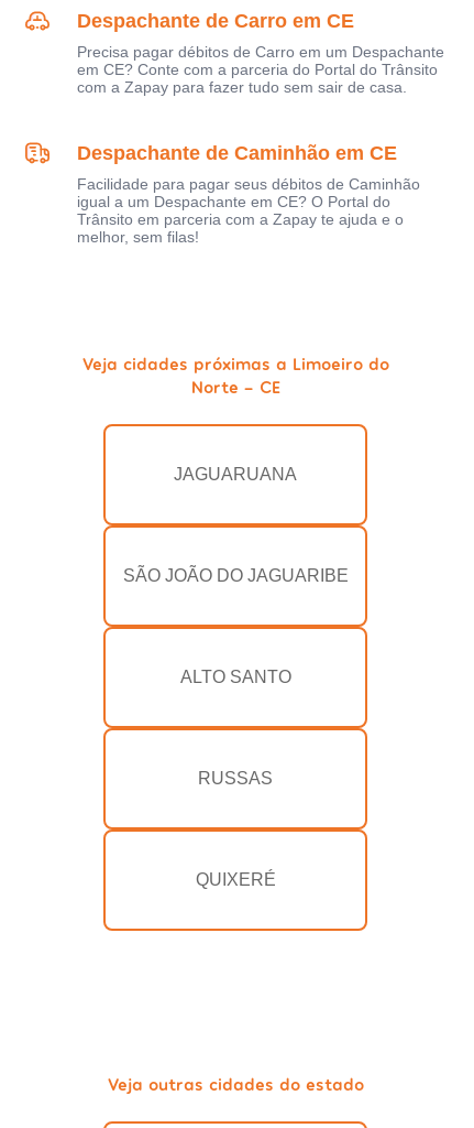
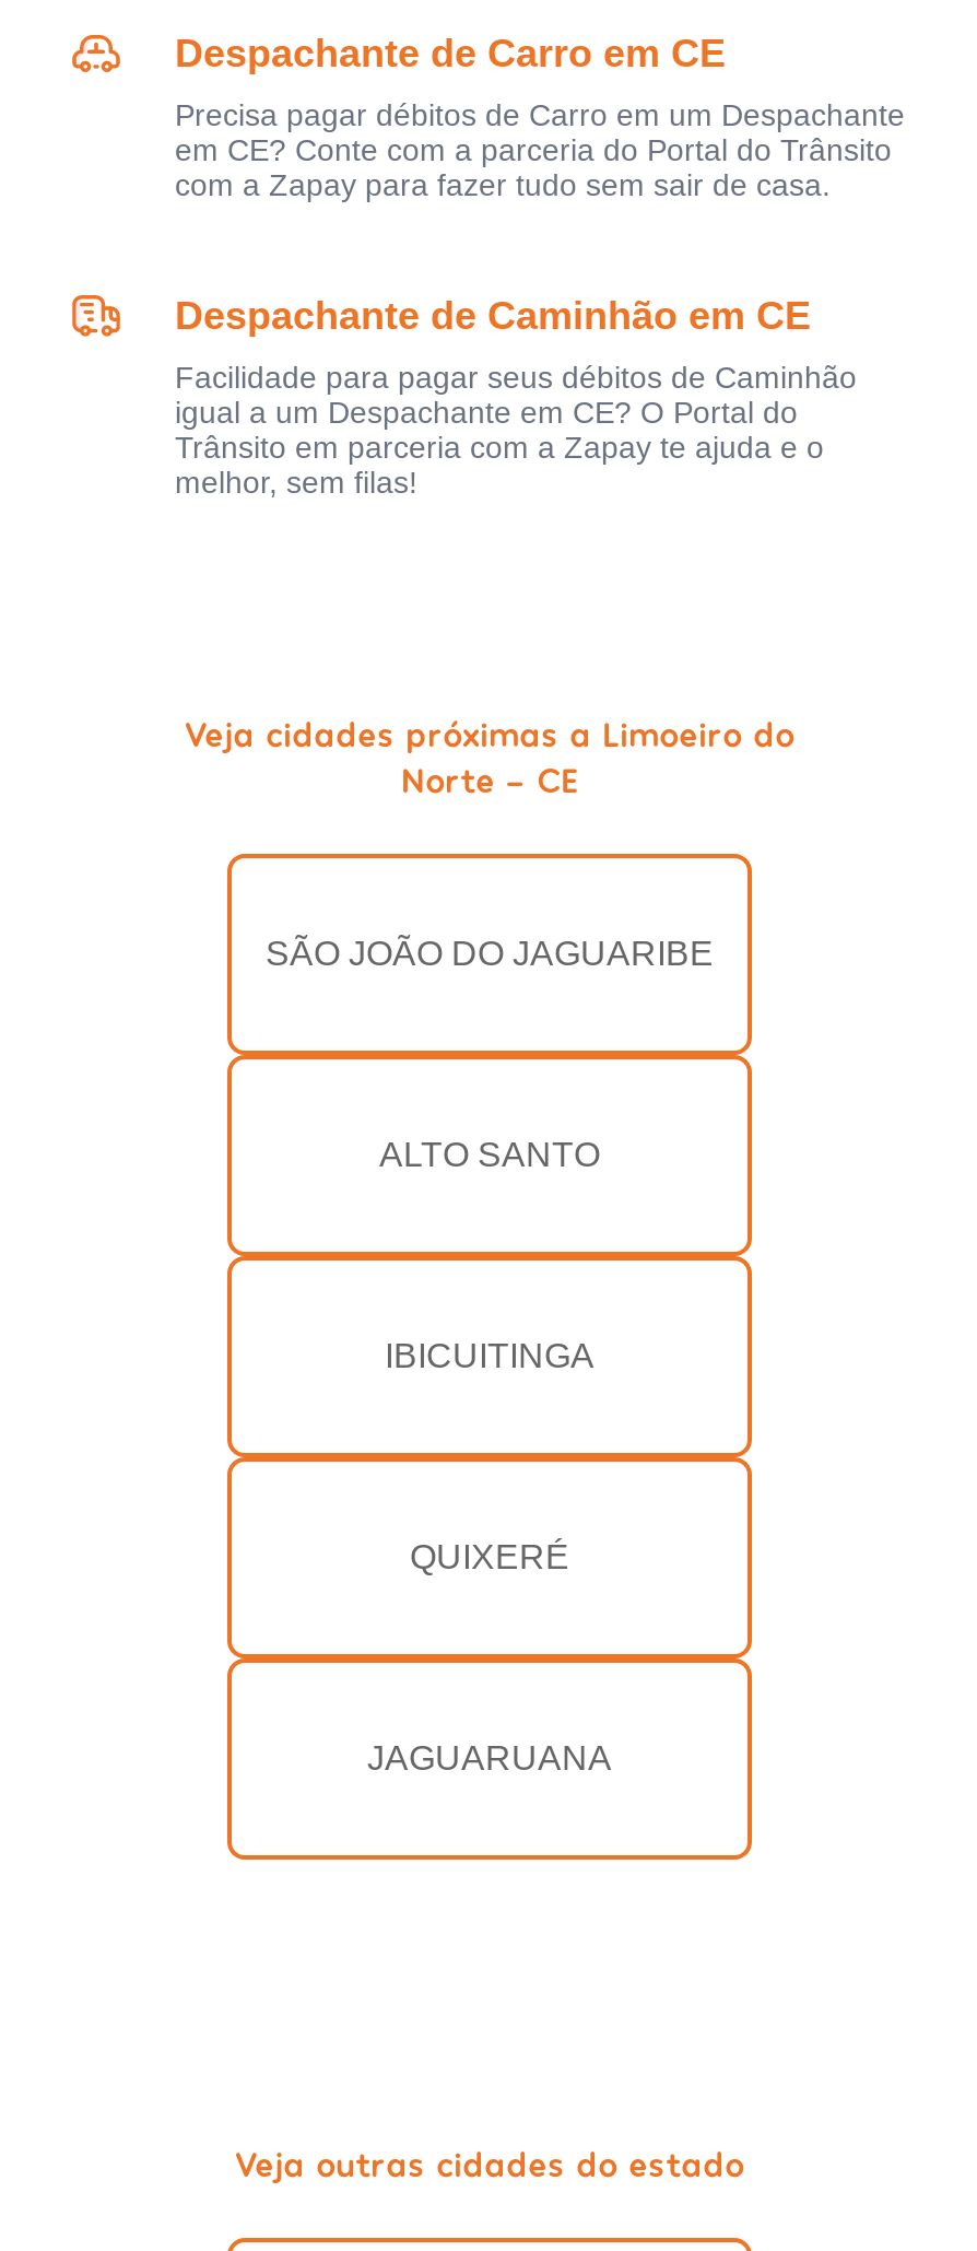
moved down: JAGUARUANA

moved up: SÃO JOÃO DO JAGUARIBE | ALTO SANTO

- RUSSAS
+ IBICUITINGA

moved up: QUIXERÉ
